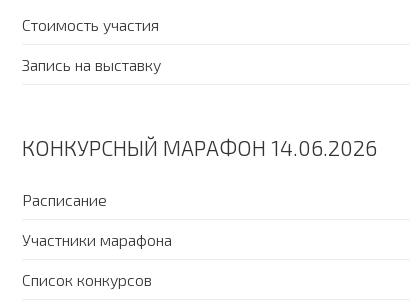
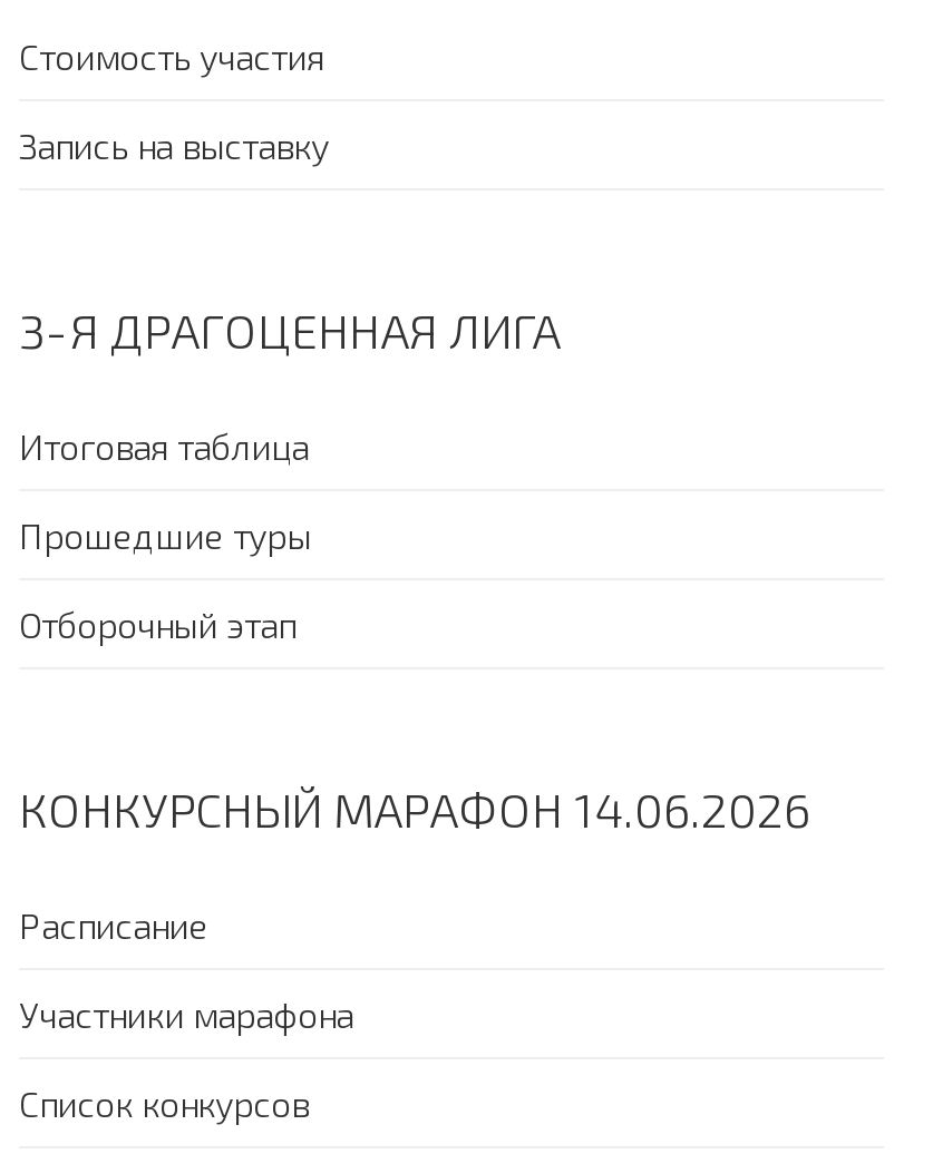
+ 3-Я ДРАГОЦЕННАЯ ЛИГА
+ Итоговая таблица
+ Прошедшие туры
+ Отборочный этап
